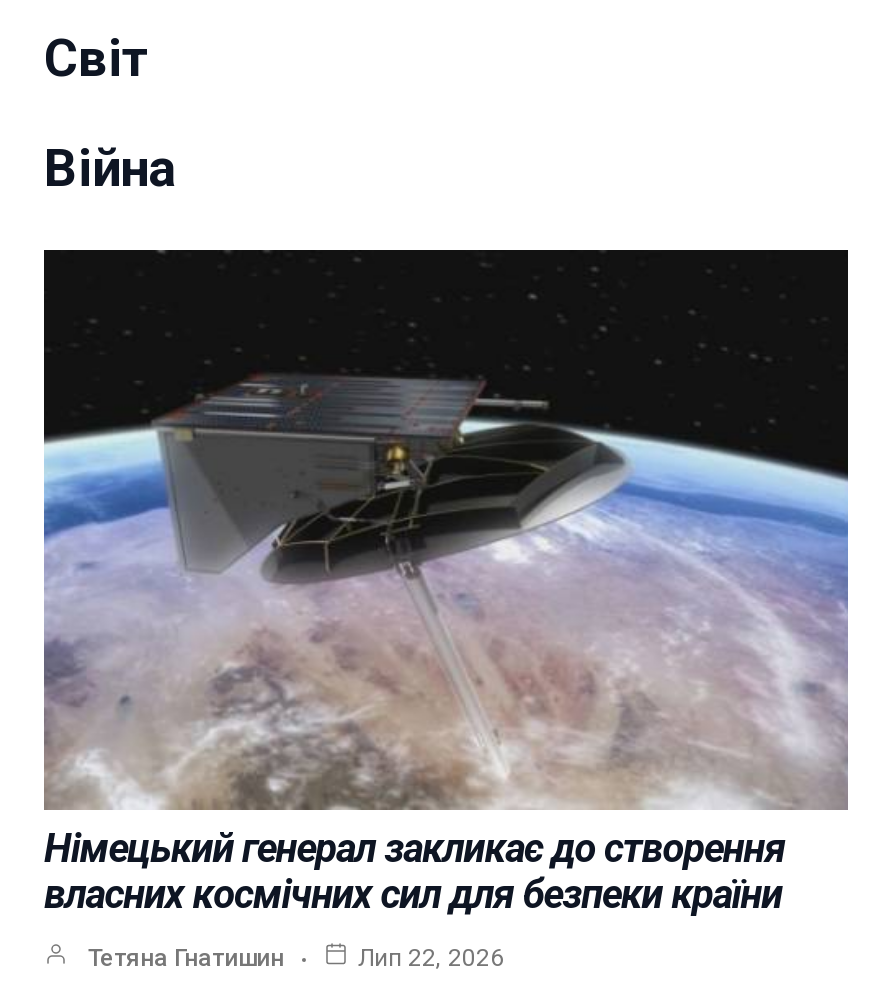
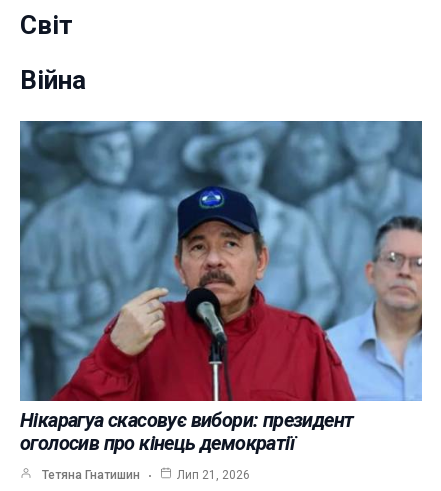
- [image]
- Німецький генерал закликає до створення
- власних космічних сил для безпеки країни
+ [image]
+ Нікарагуа скасовує вибори: президент
+ оголосив про кінець демократії

- Лип 22, 2026
+ Лип 21, 2026
